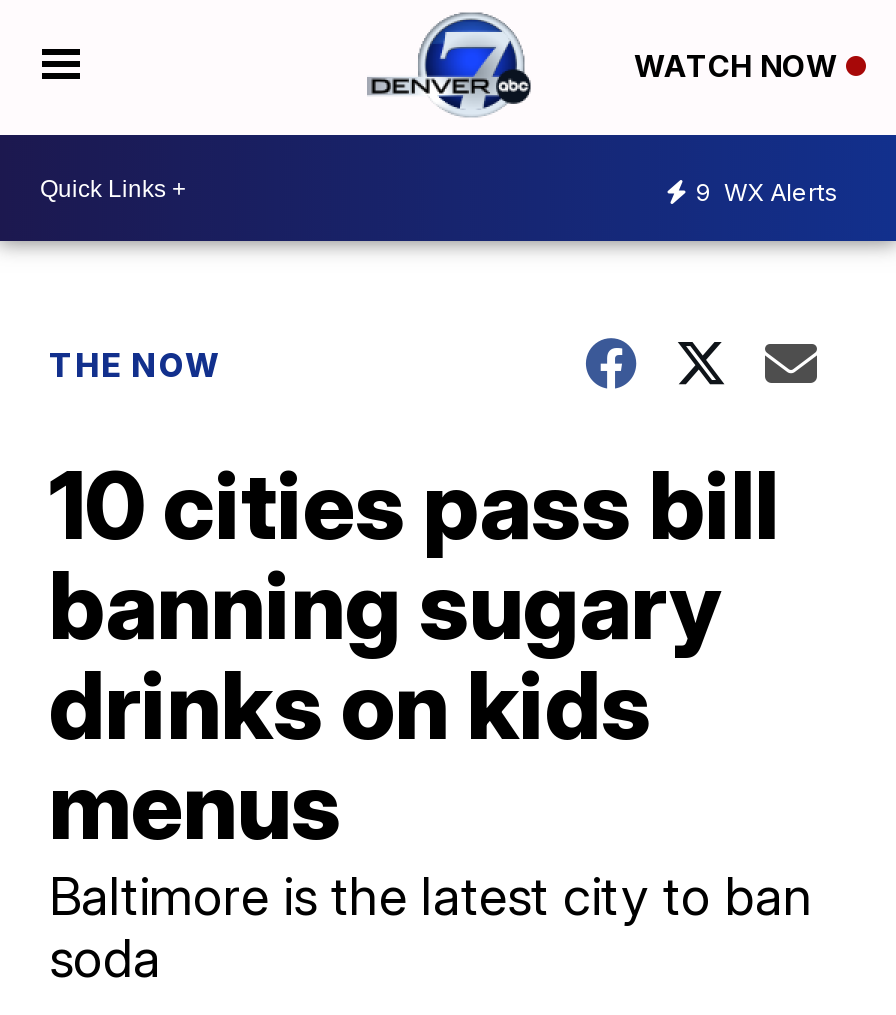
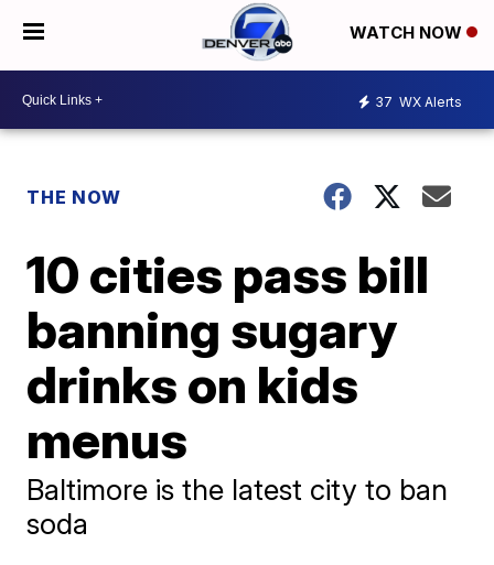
- 9 WX Alerts
+ 37 WX Alerts
